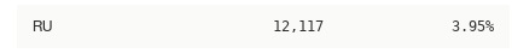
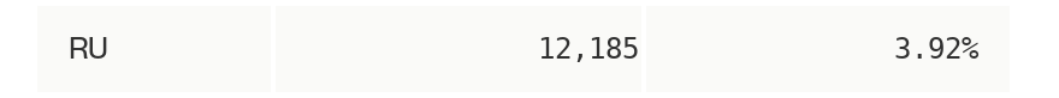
- 12,117
+ 12,185

- 3.95%
+ 3.92%
